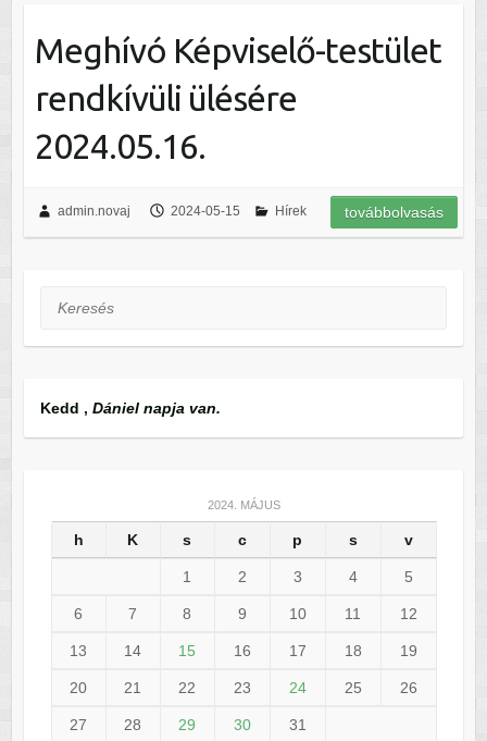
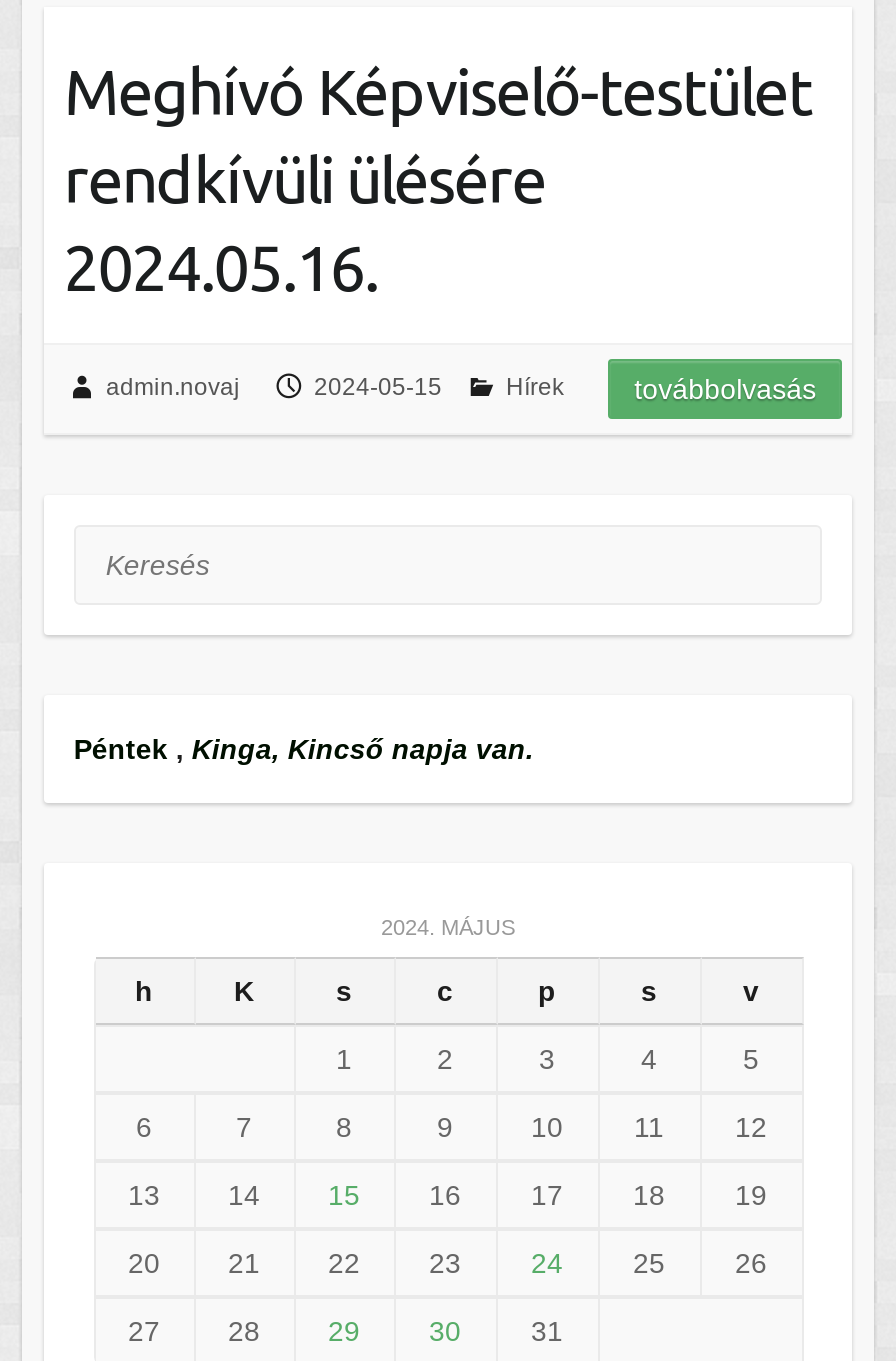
- Kedd, Dániel napja van.
+ Péntek, Kinga, Kincső napja van.
